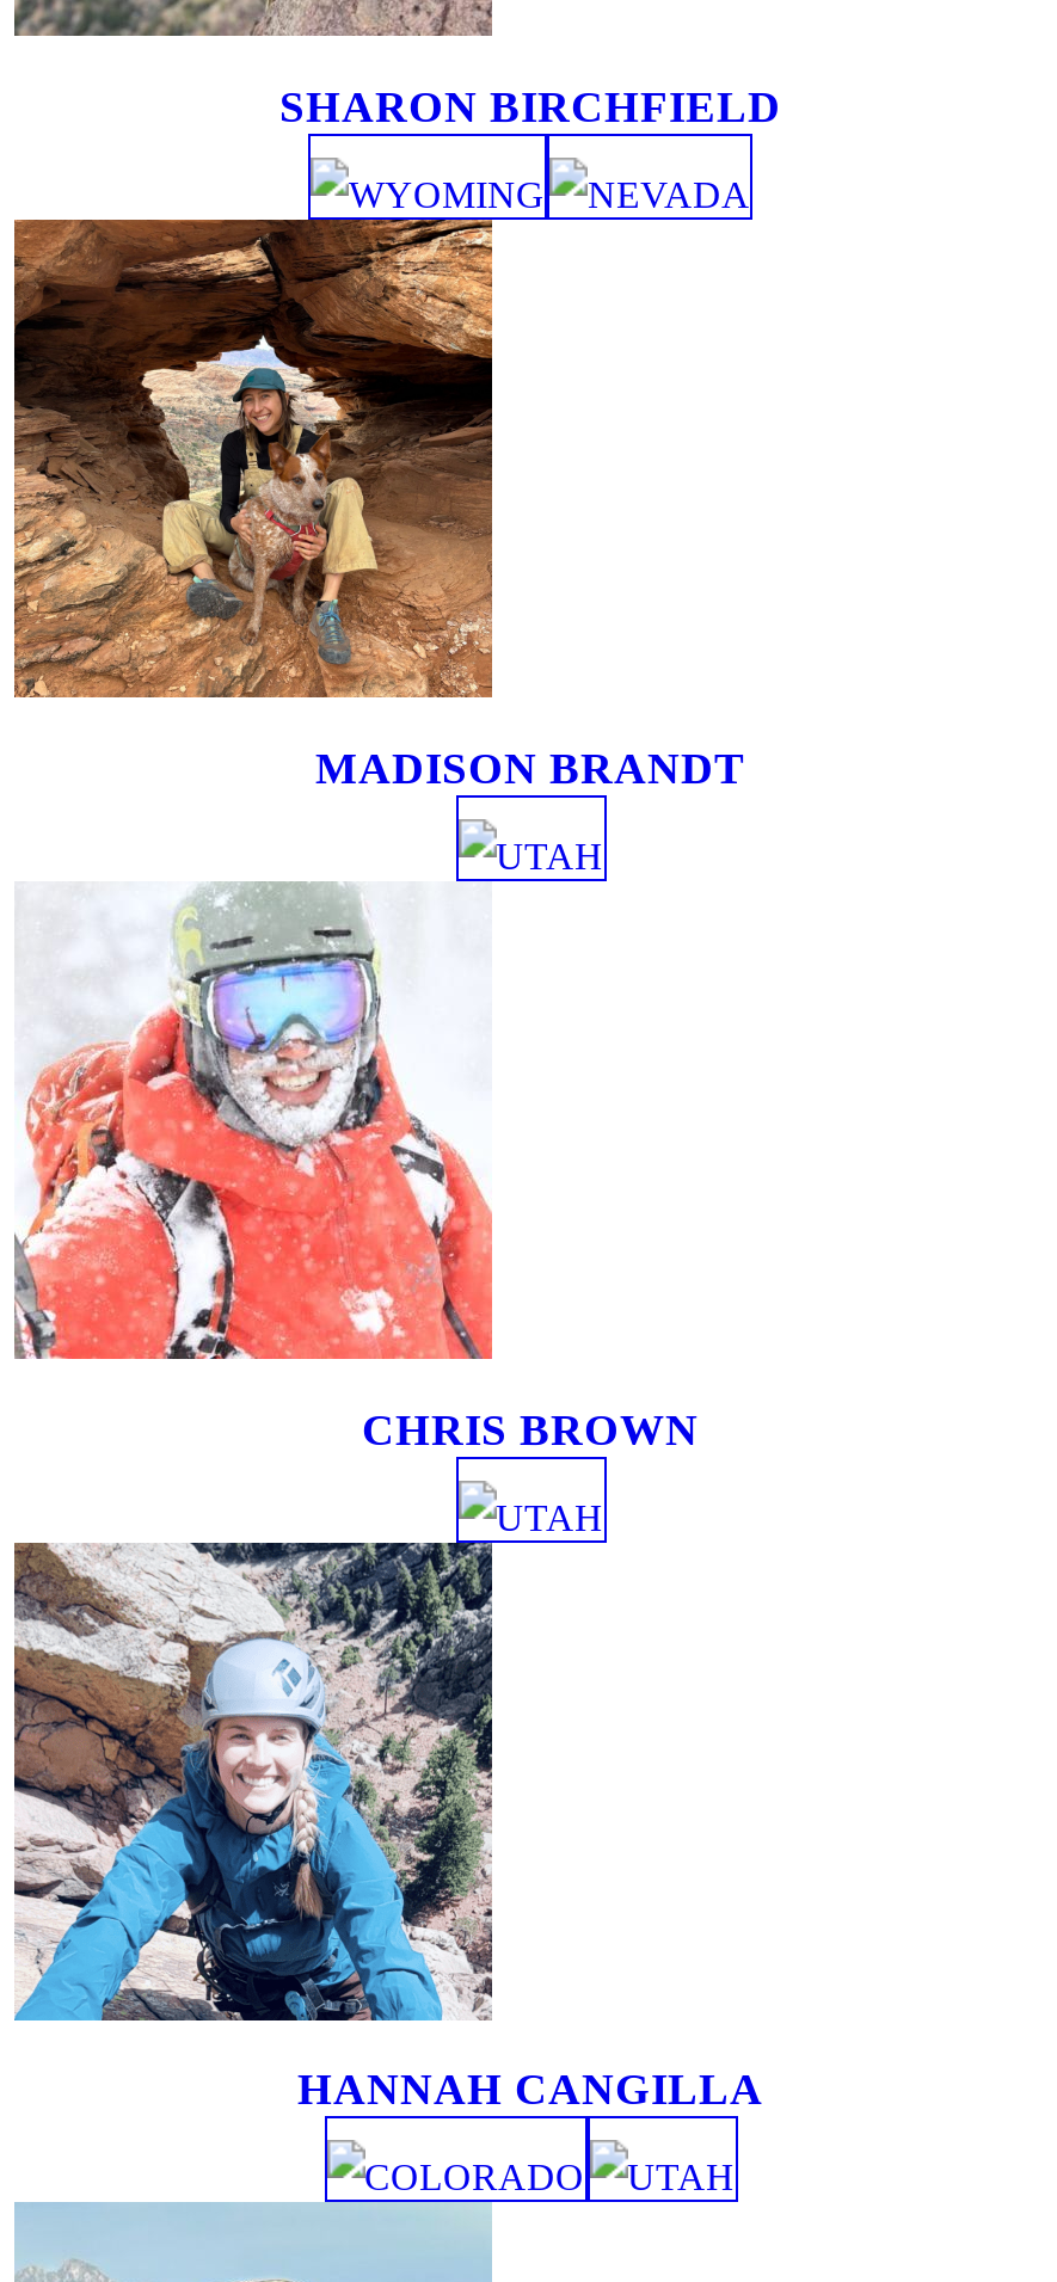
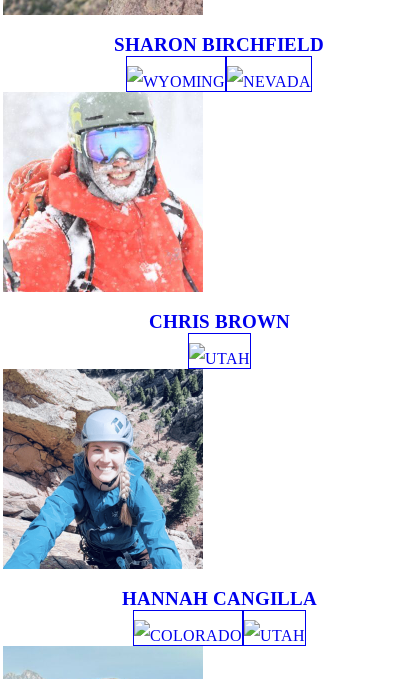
- [image]
- MADISON BRANDT
- UTAH
